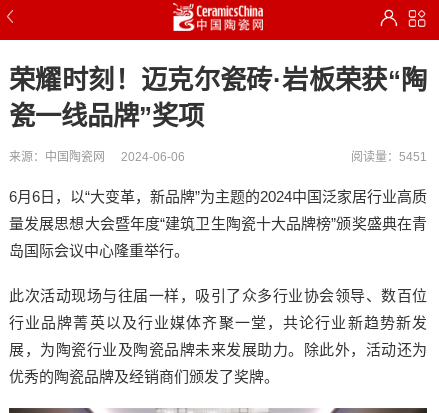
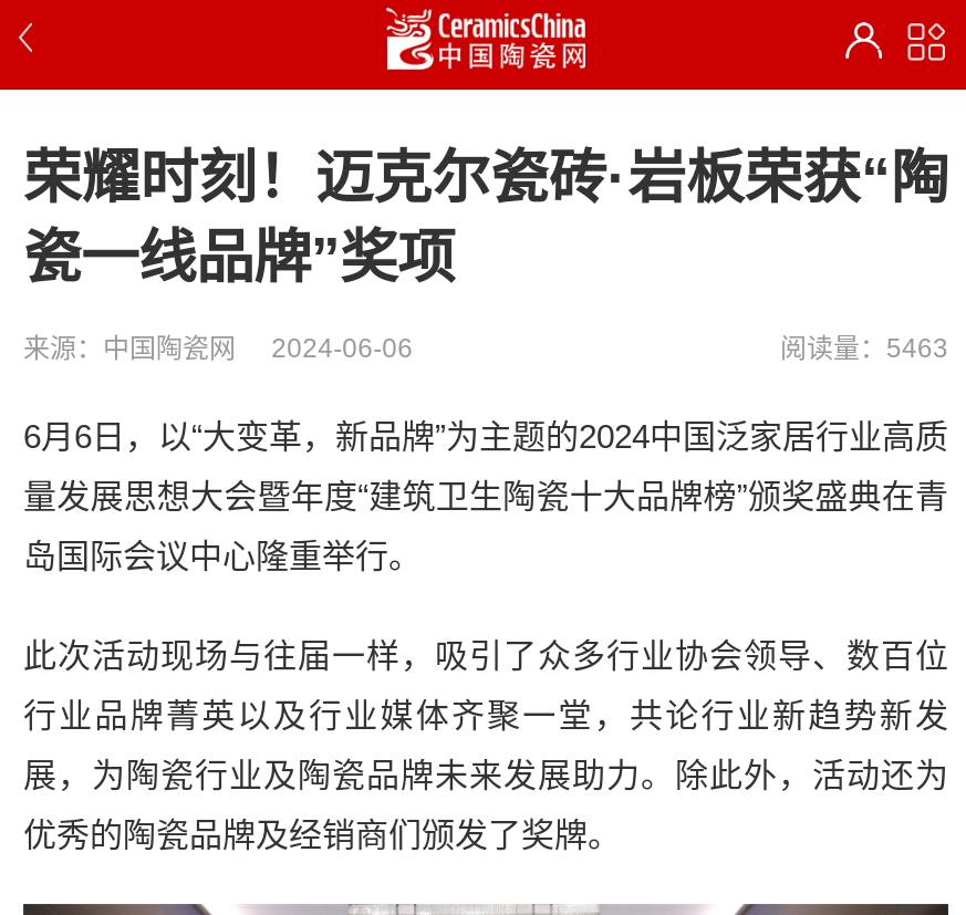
- 阅读量：5451
+ 阅读量：5463
